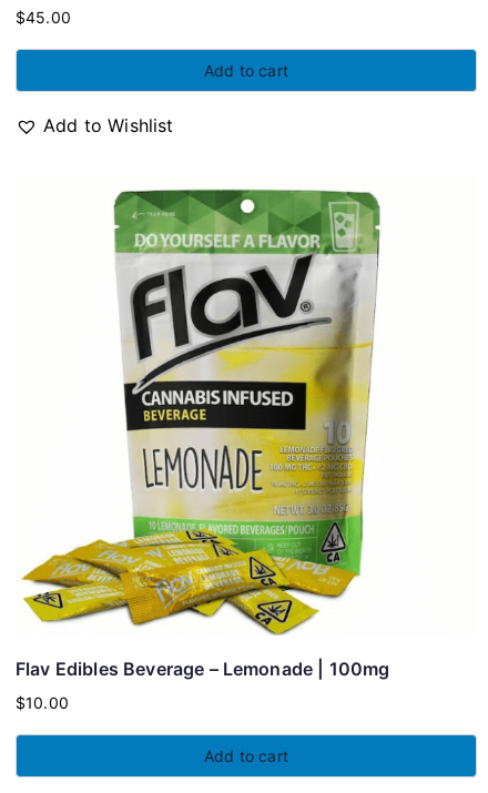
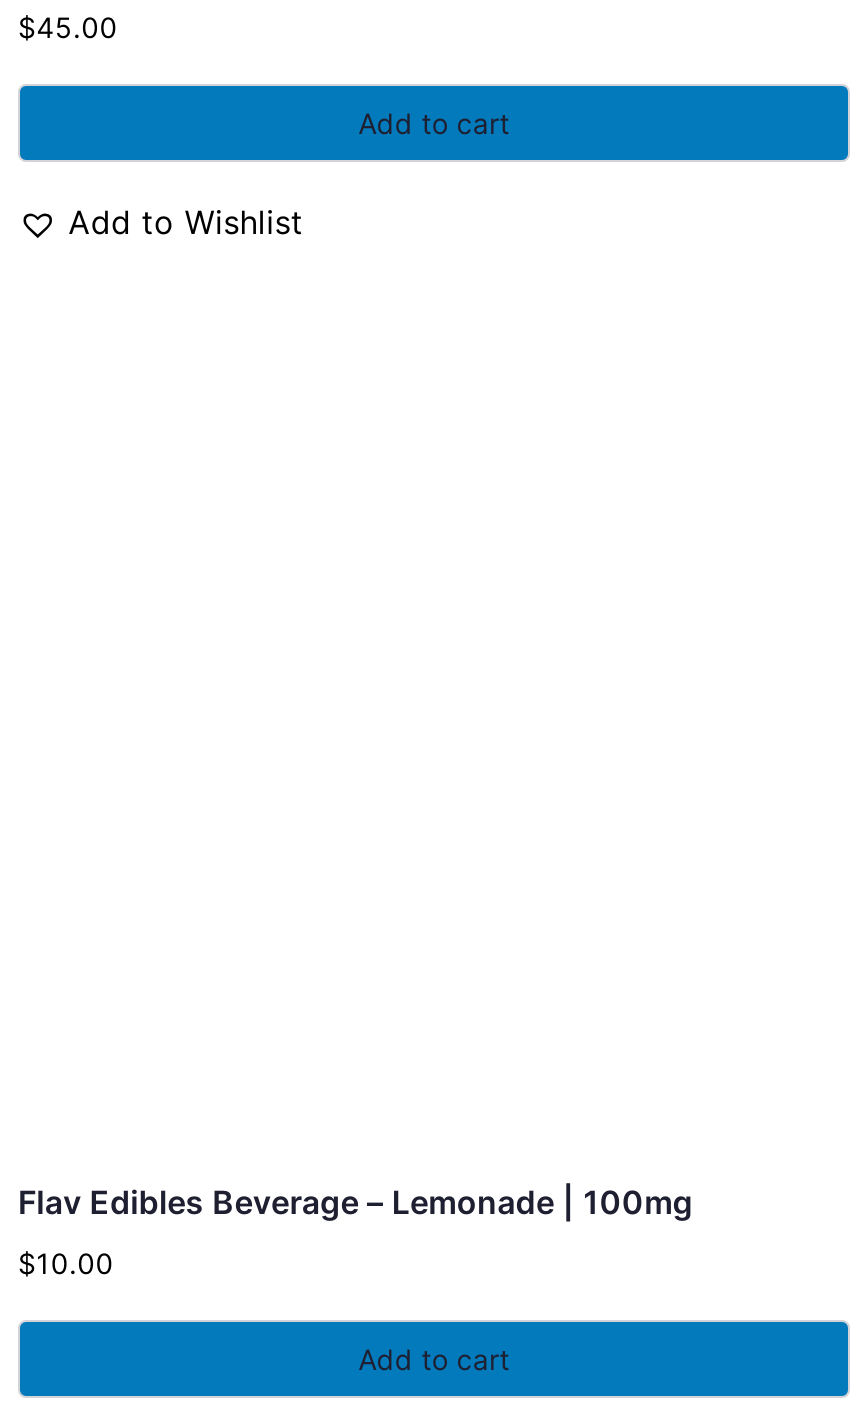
- [image]
